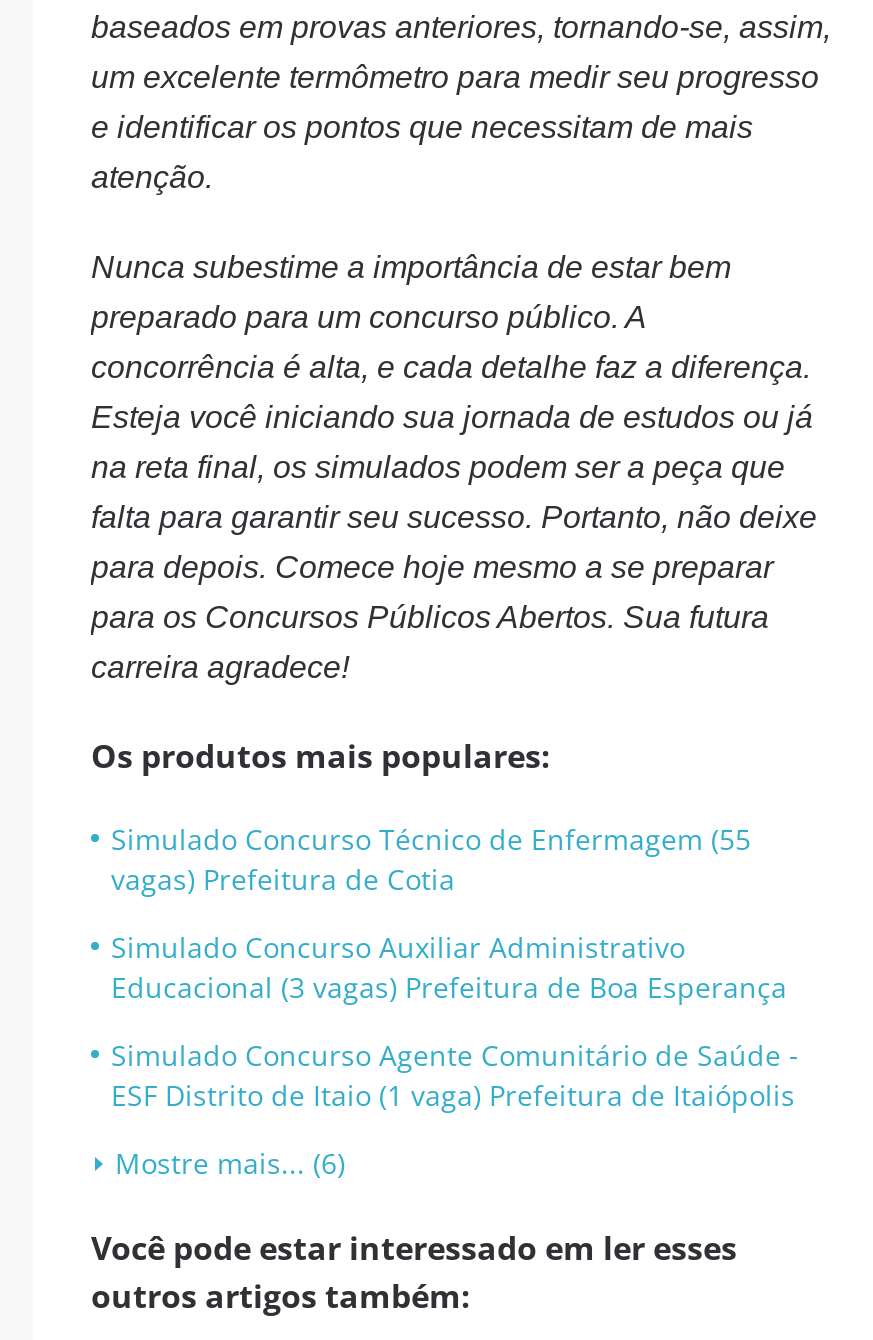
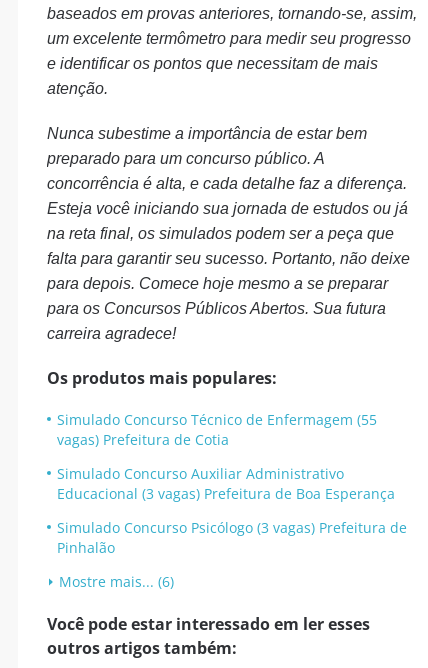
- Simulado Concurso Agente Comunitário de Saúde -
- ESF Distrito de Itaio (1 vaga) Prefeitura de Itaiópolis
+ Simulado Concurso Psicólogo (3 vagas) Prefeitura de
+ Pinhalão
